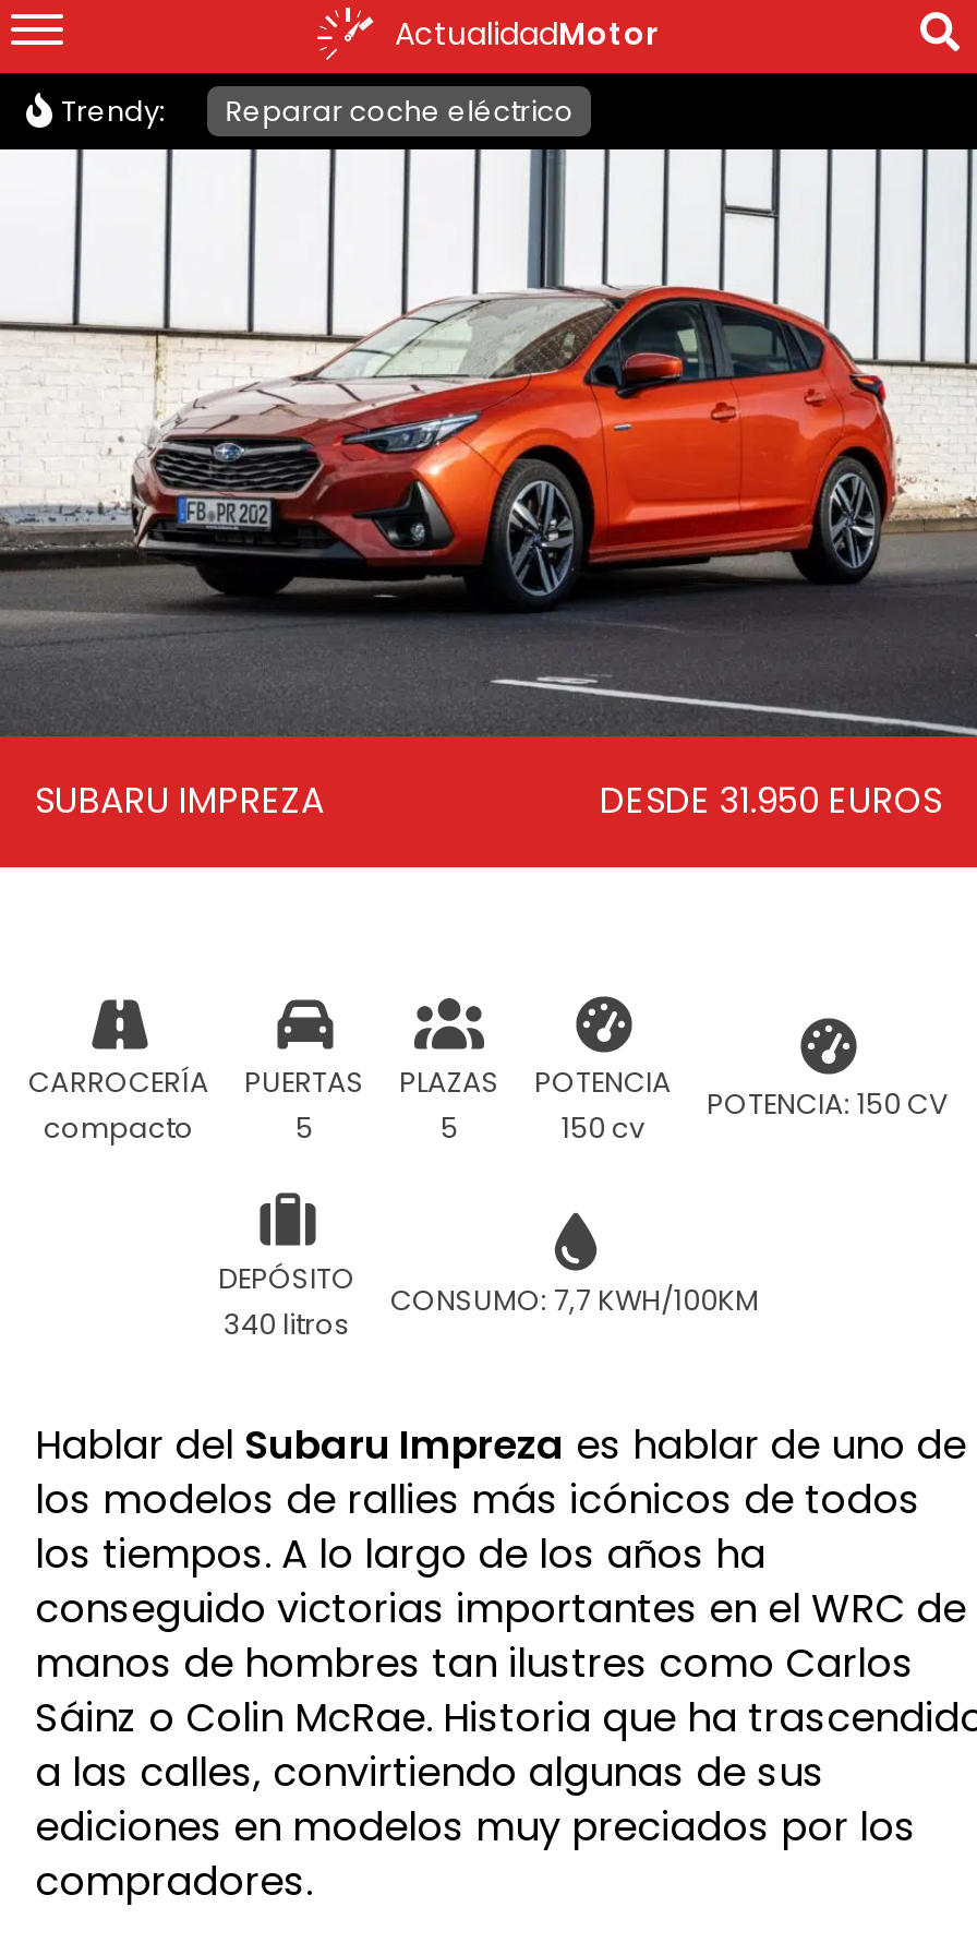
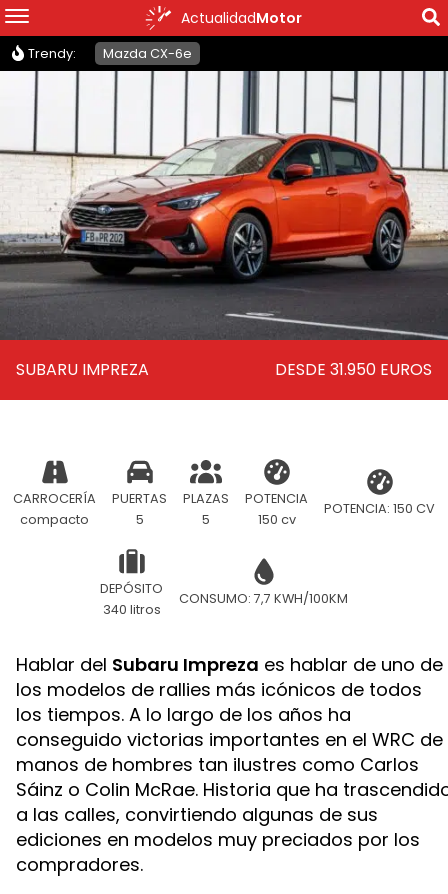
- Reparar coche eléctrico
+ Mazda CX-6e
